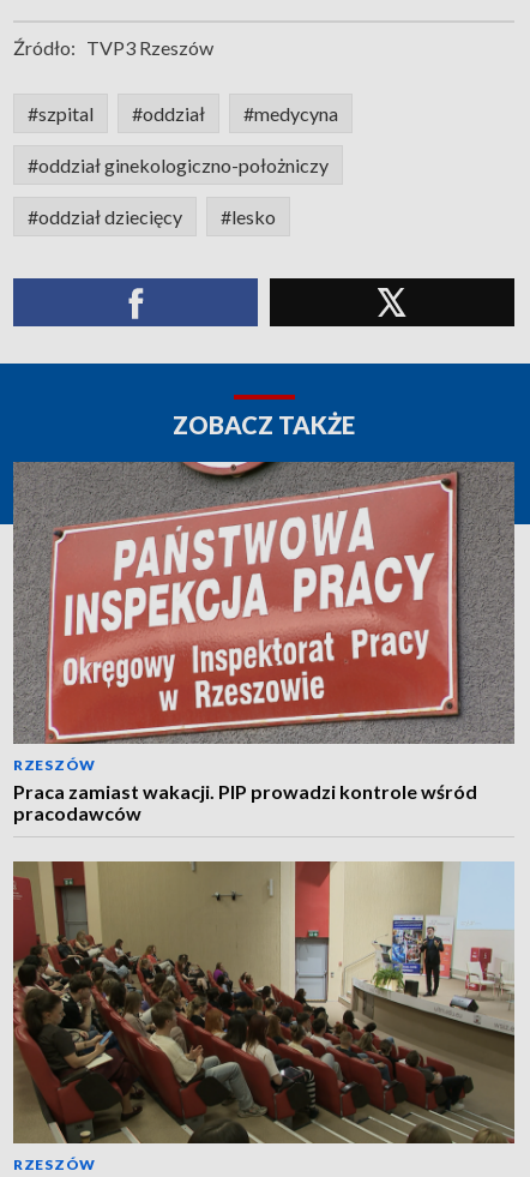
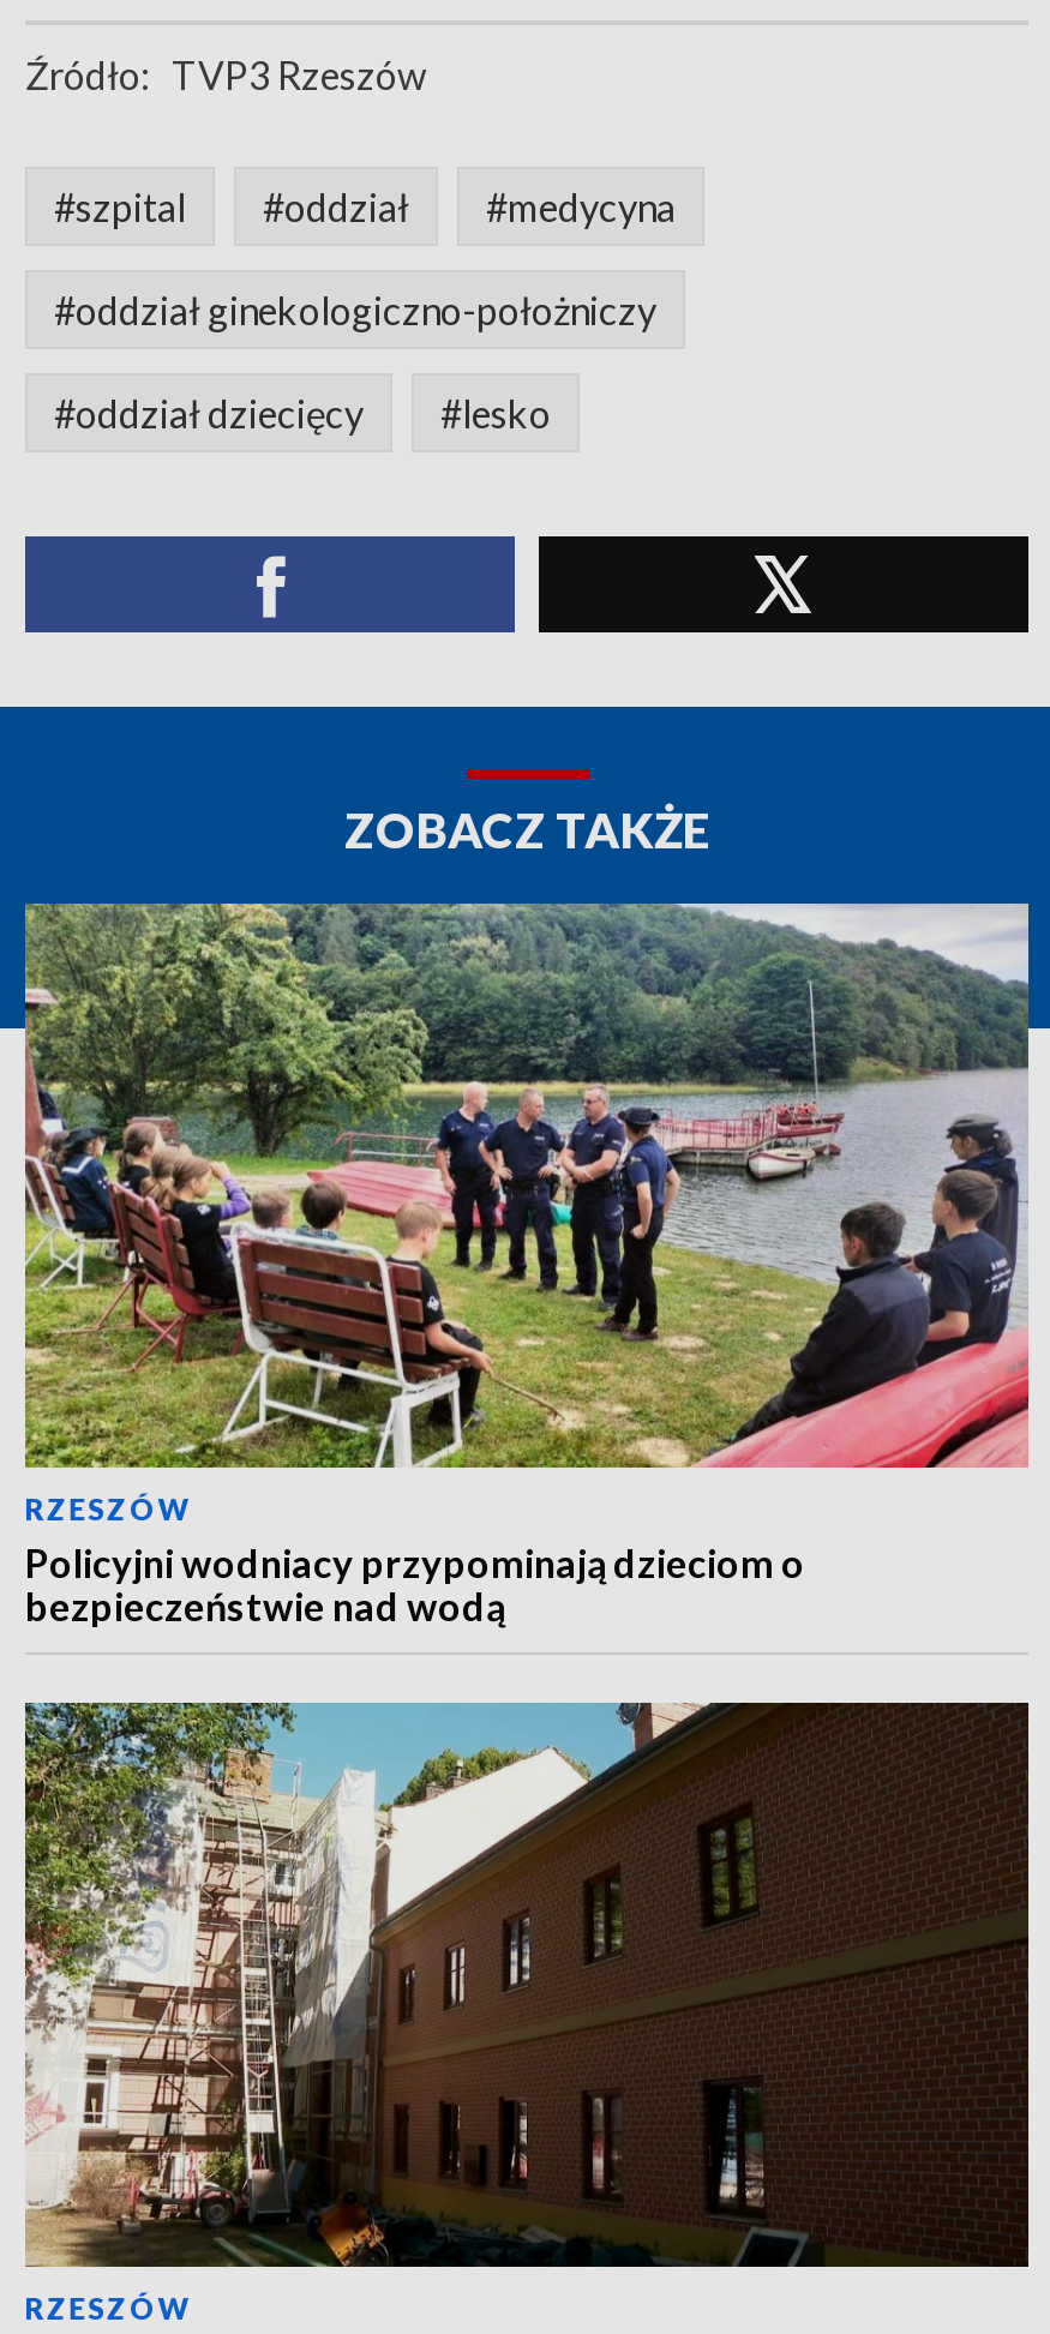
- [image]
- Praca zamiast wakacji. PIP prowadzi kontrole wśród
- pracodawców
+ [image]
+ Policyjni wodniacy przypominają dzieciom o
+ bezpieczeństwie nad wodą

- [image]
+ [image]
